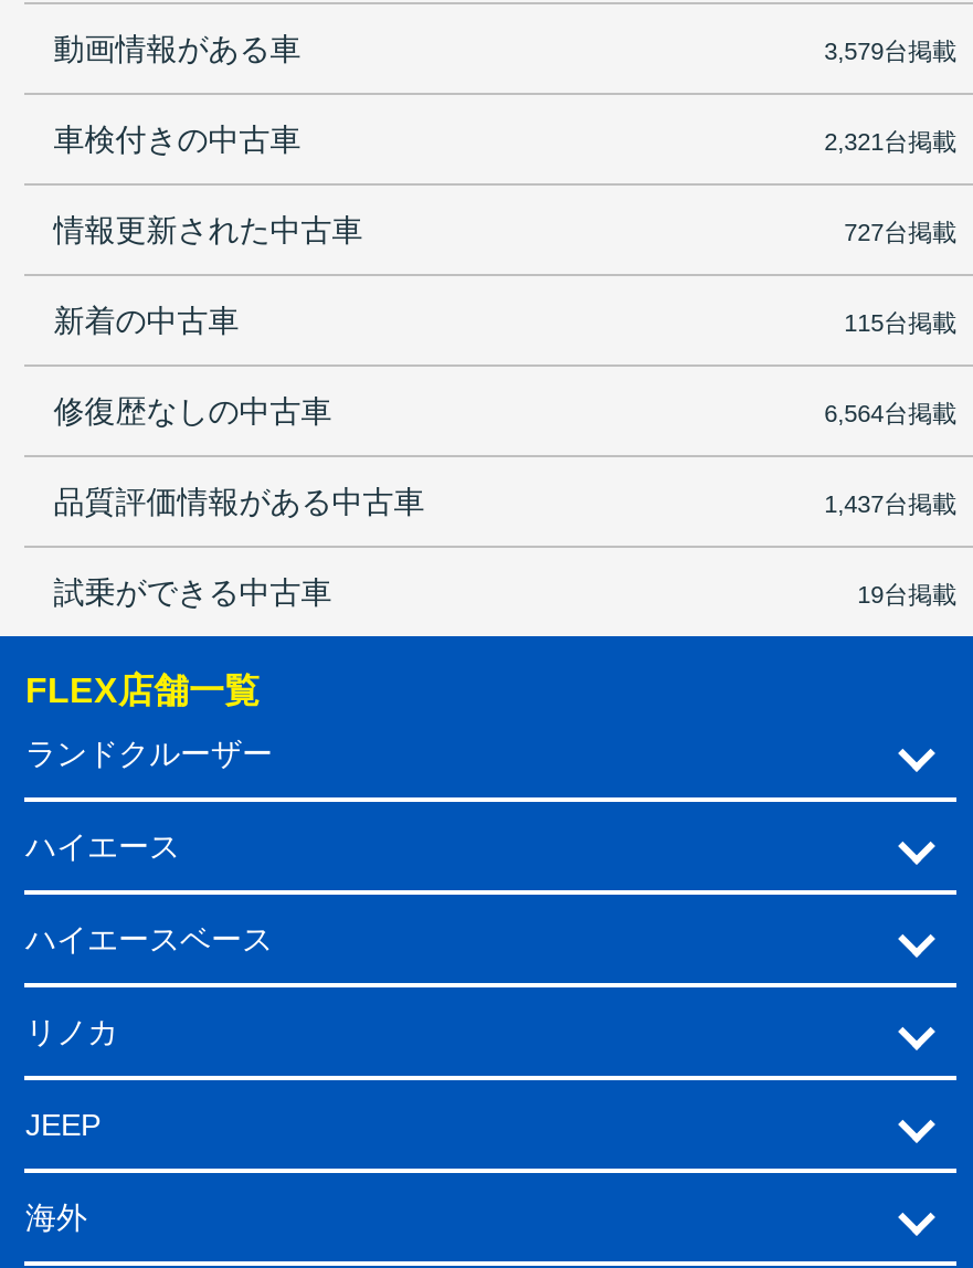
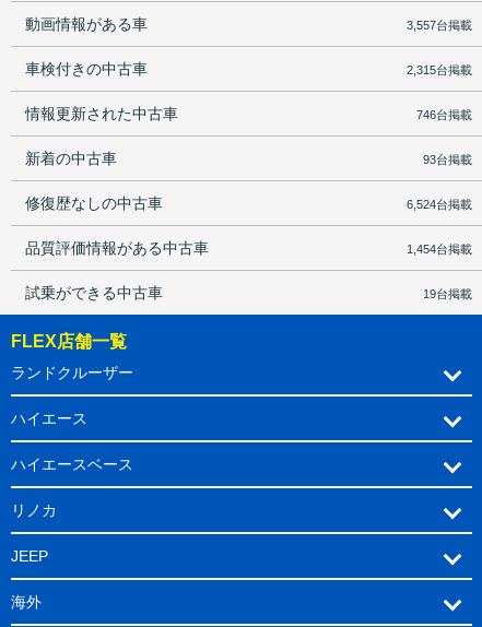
- 3,579台掲載
+ 3,557台掲載

- 2,321台掲載
+ 2,315台掲載

- 727台掲載
+ 746台掲載

- 115台掲載
+ 93台掲載

- 6,564台掲載
+ 6,524台掲載

- 1,437台掲載
+ 1,454台掲載
